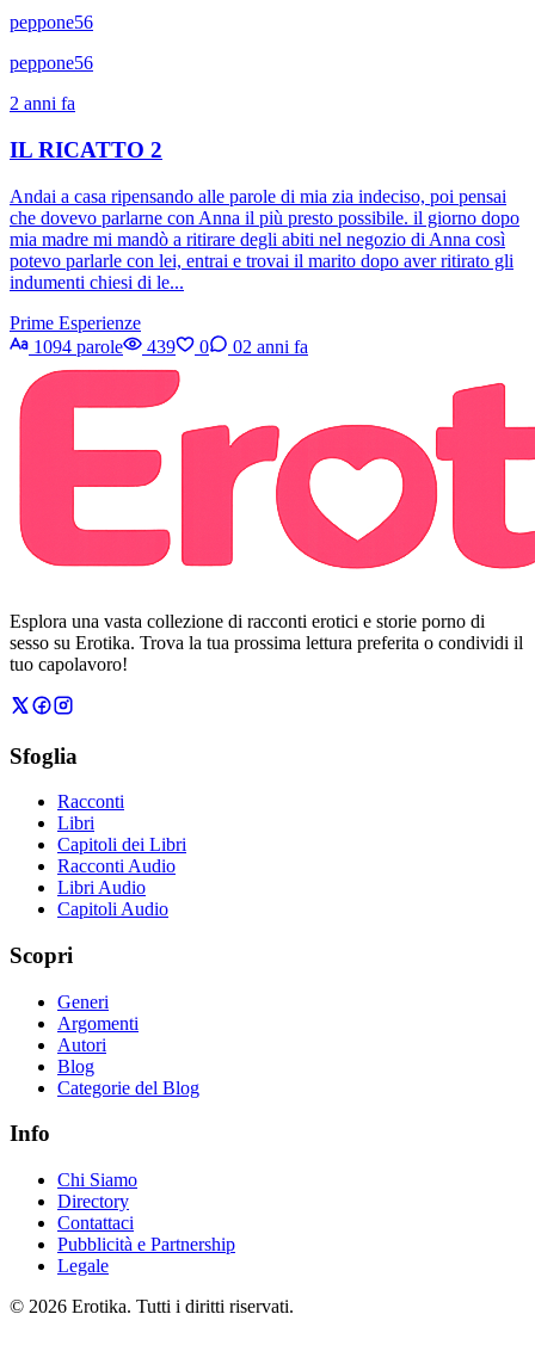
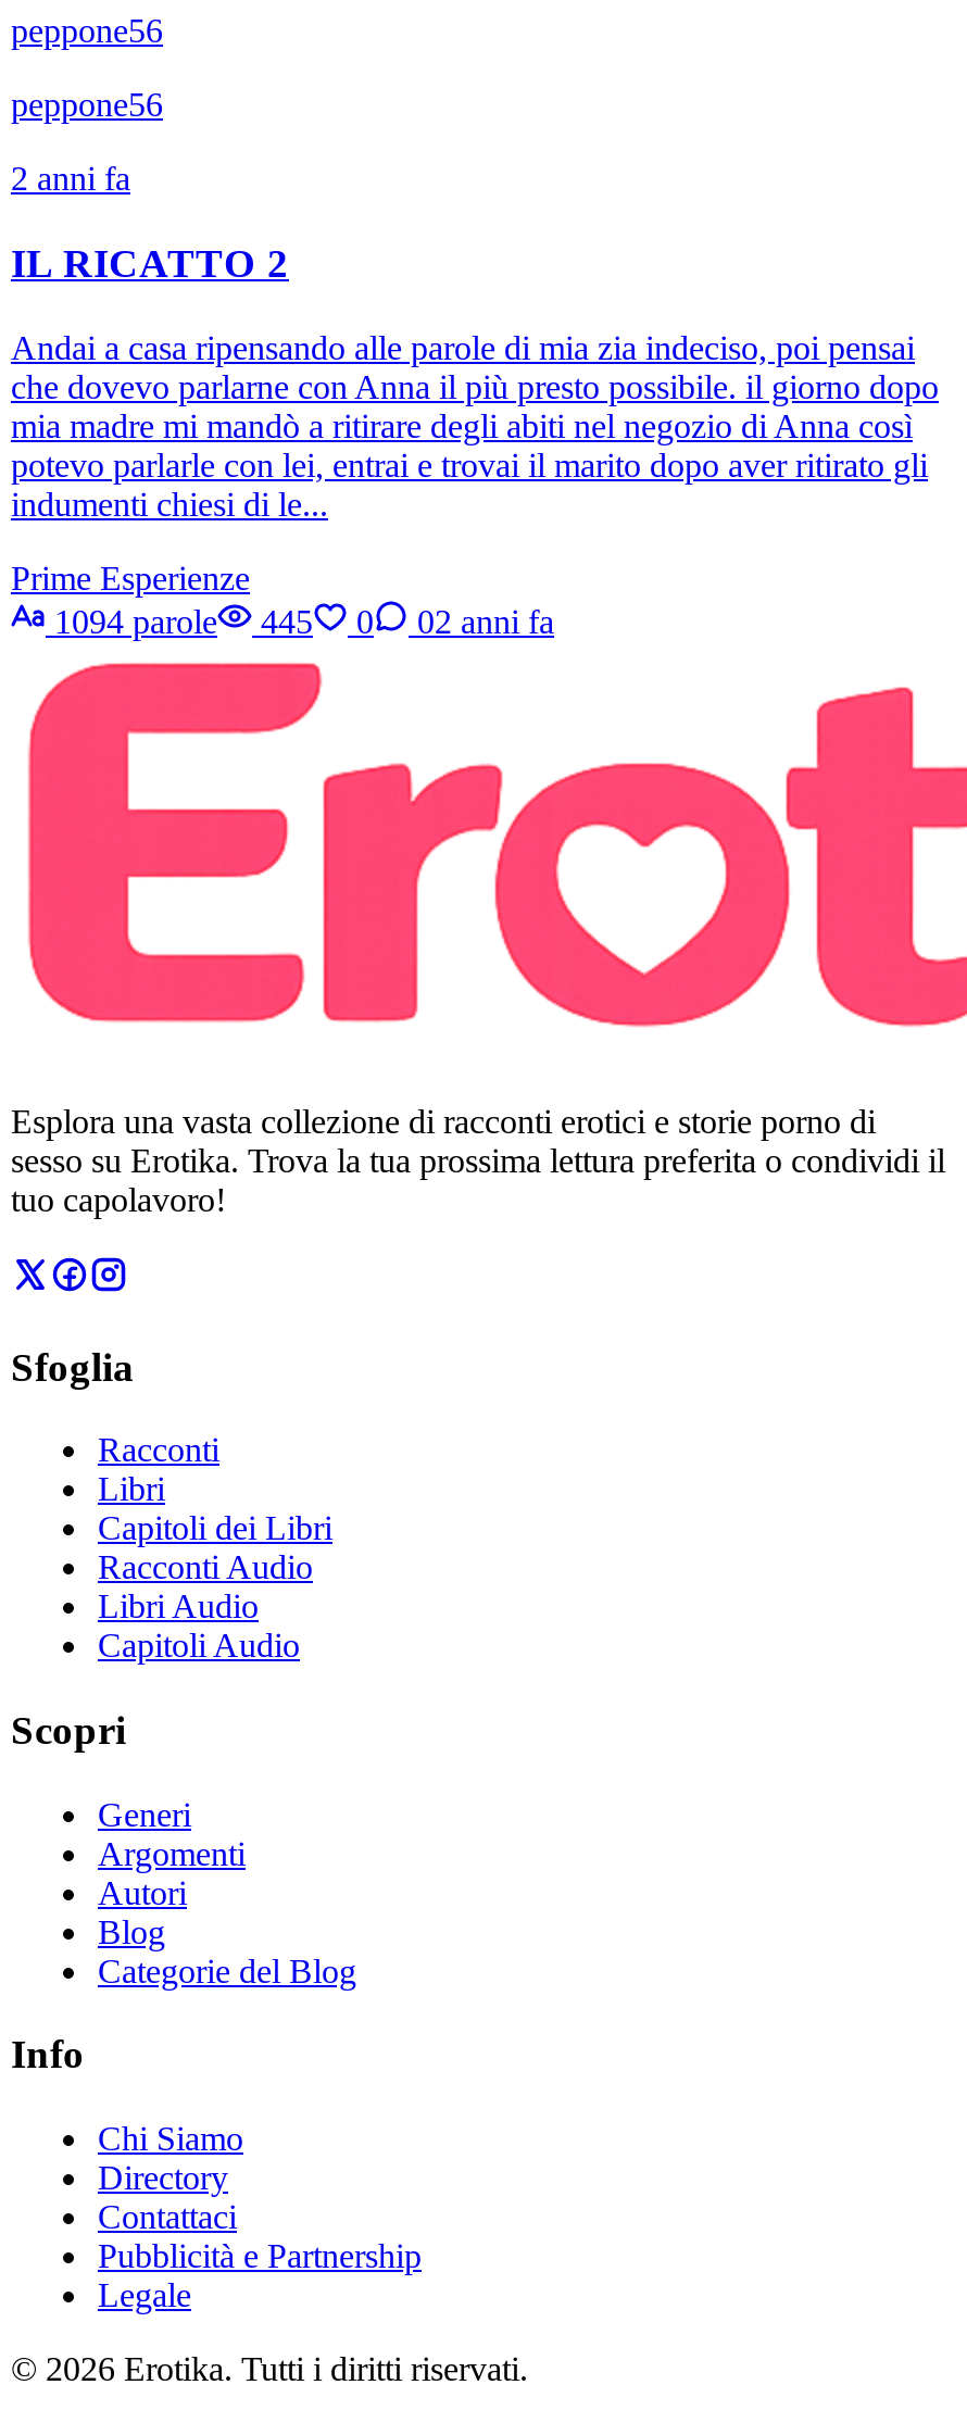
- 1094 parole 439 0 02 anni fa
+ 1094 parole 445 0 02 anni fa
